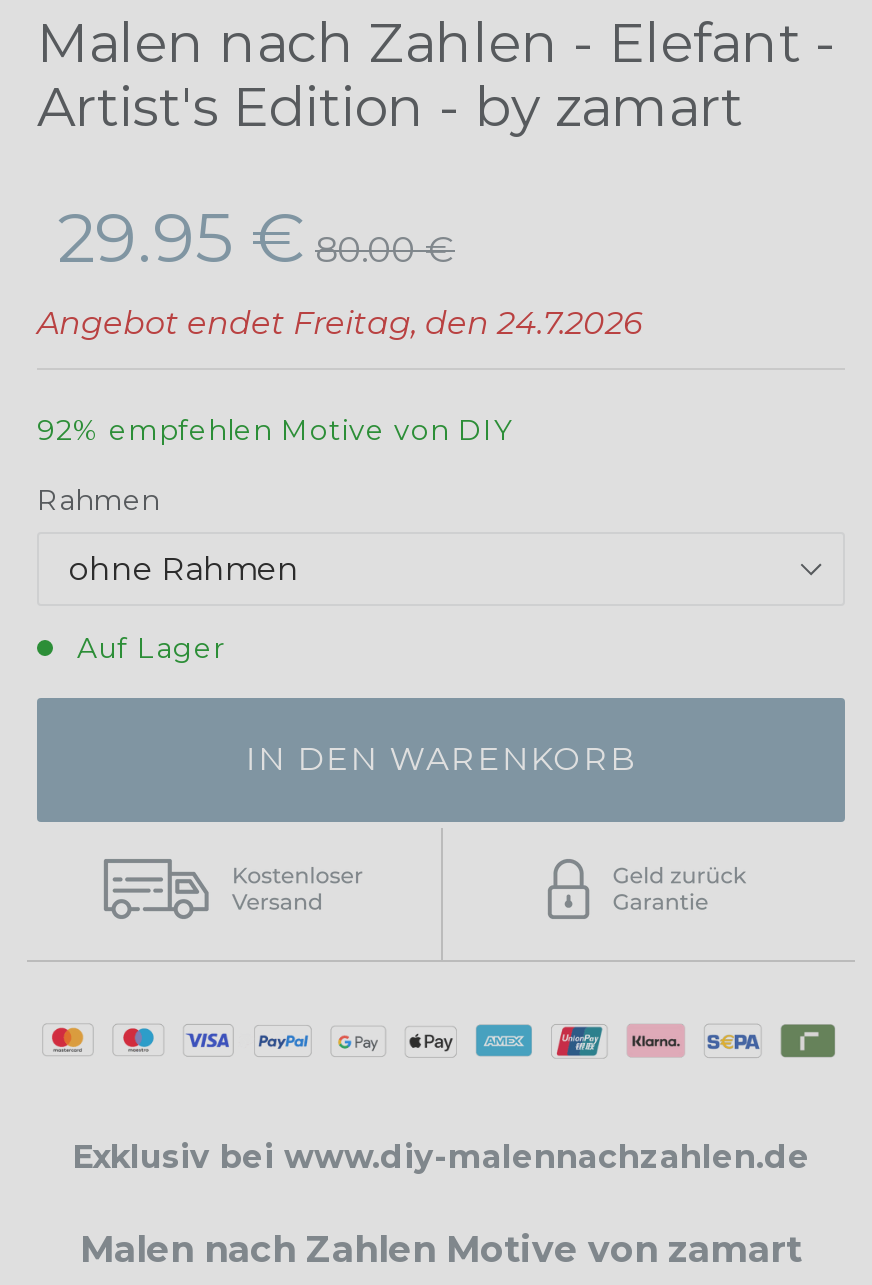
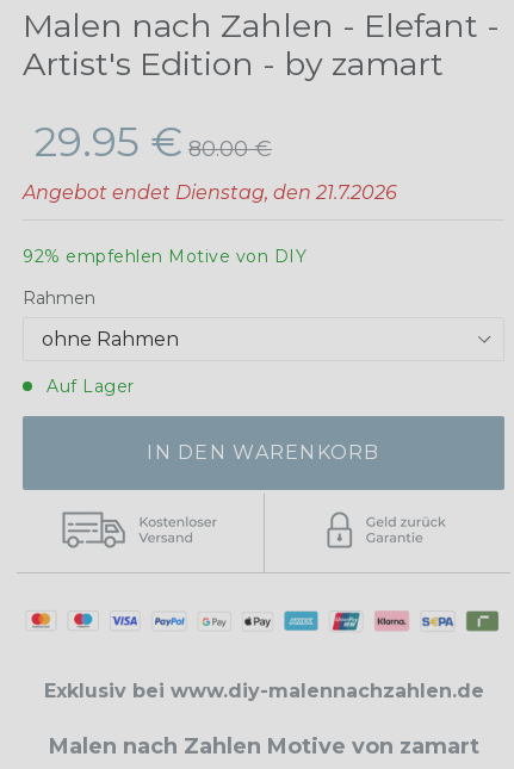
- Angebot endet Freitag, den 24.7.2026
+ Angebot endet Dienstag, den 21.7.2026
